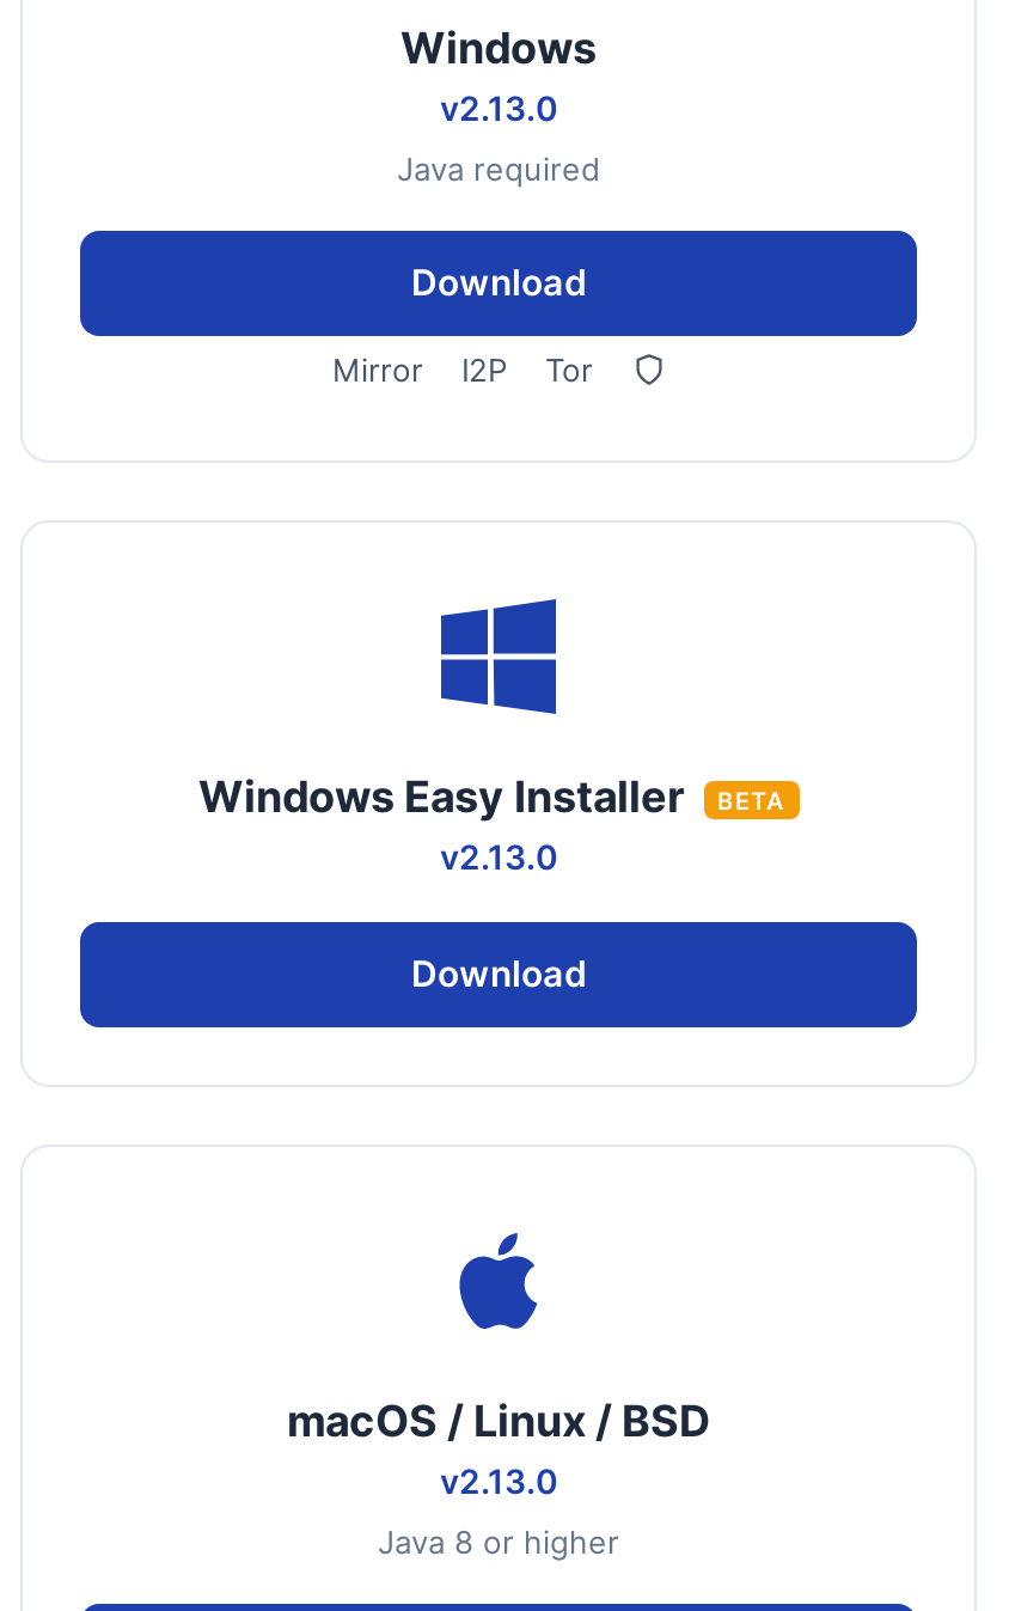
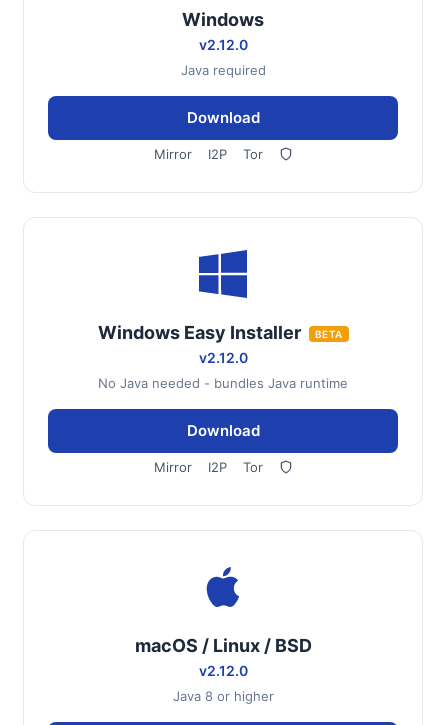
- v2.13.0
+ v2.12.0

- v2.13.0
+ v2.12.0
+ No Java needed - bundles Java runtime

+ Mirror
+ I2P
+ Tor

- v2.13.0
+ v2.12.0
